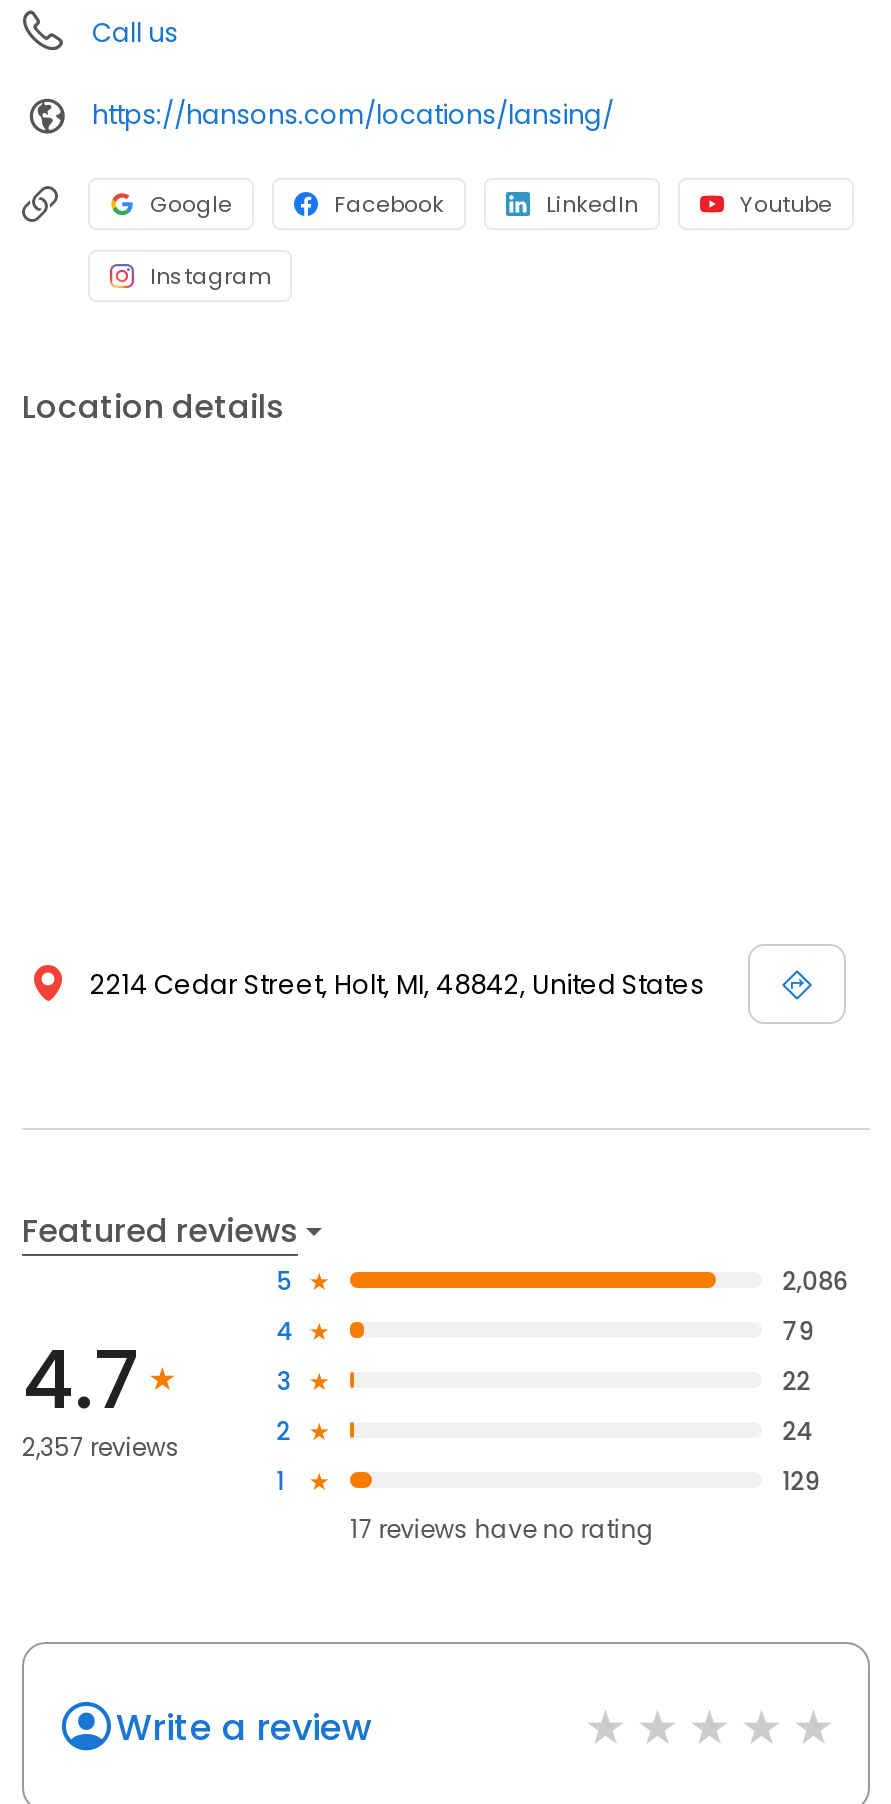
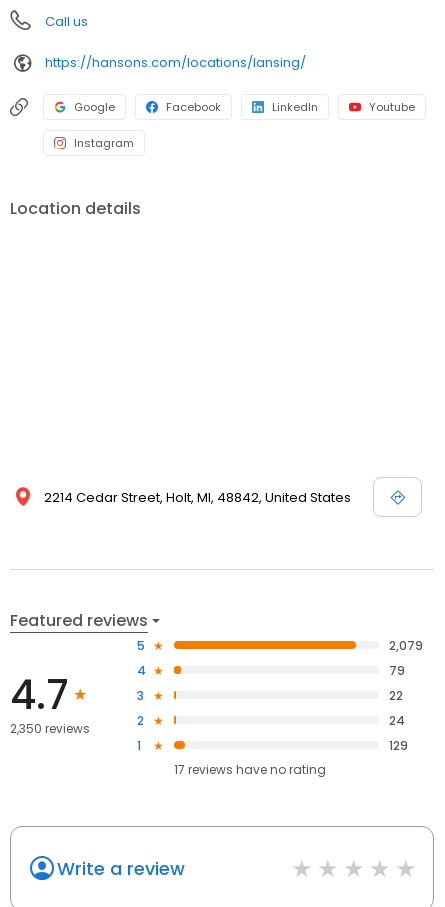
- 2,086
+ 2,079

- 2,357 reviews
+ 2,350 reviews
